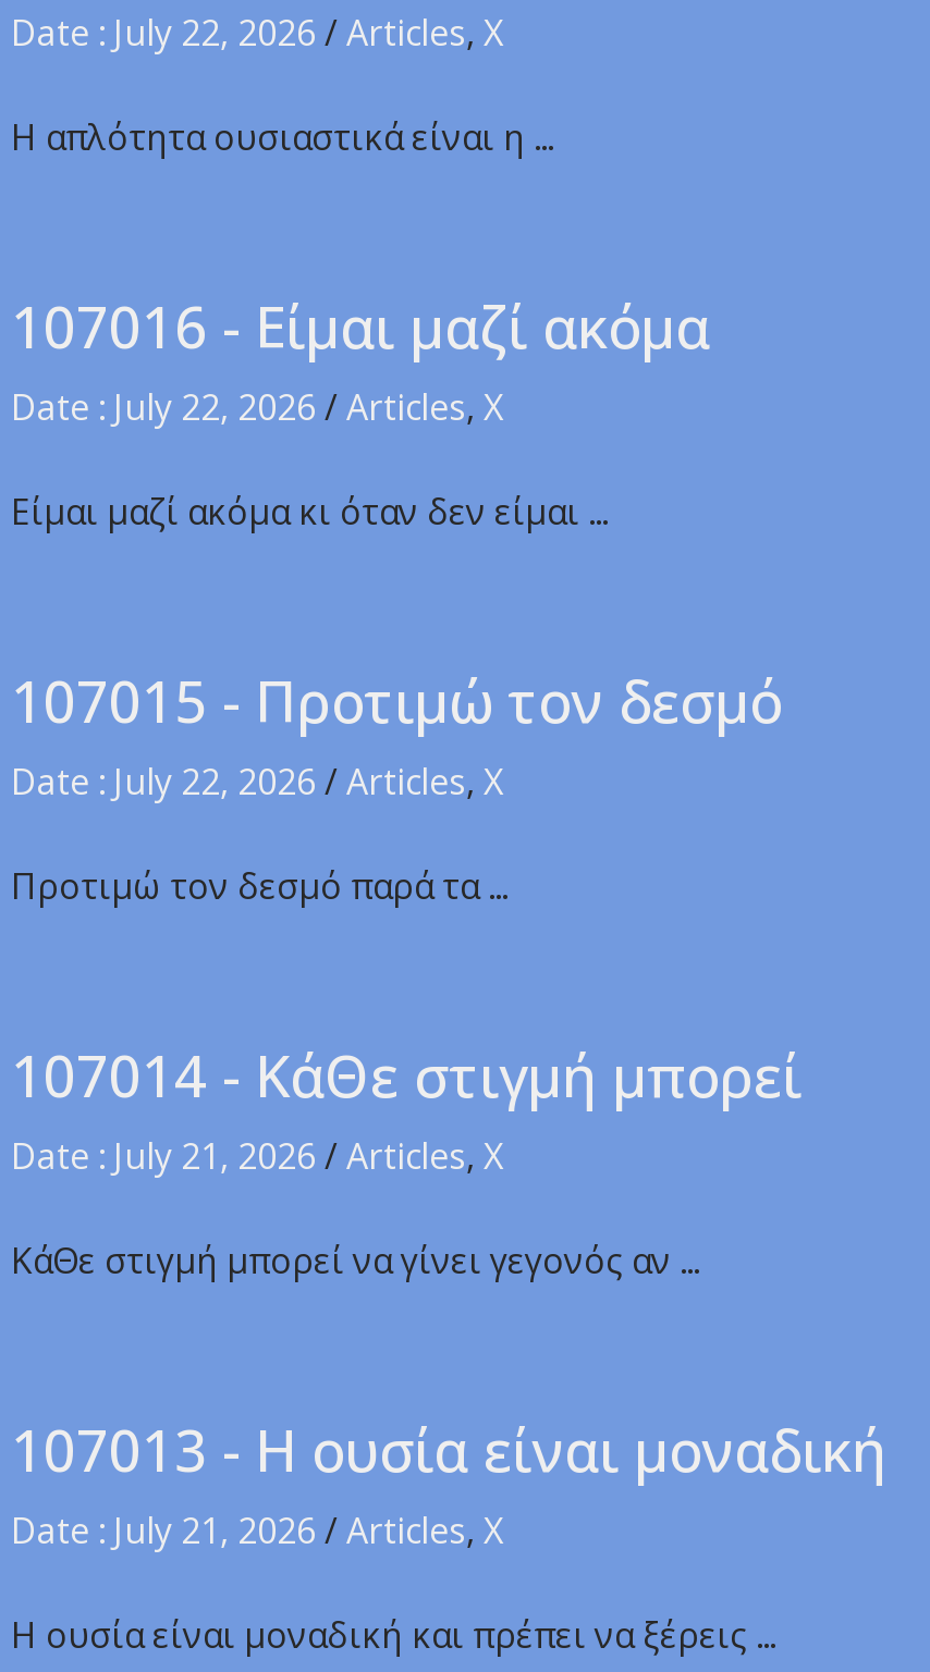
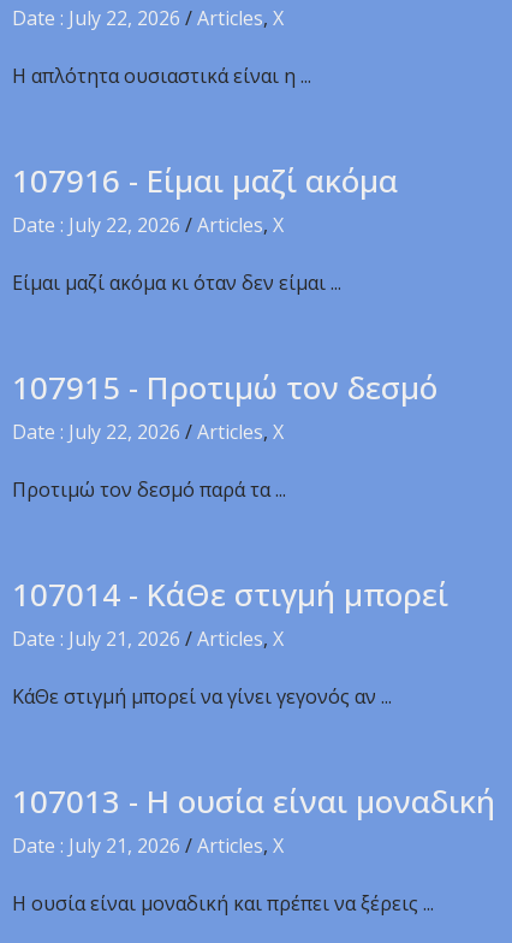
- 107016 - Είμαι μαζί ακόμα
+ 107916 - Είμαι μαζί ακόμα

- 107015 - Προτιμώ τον δεσμό
+ 107915 - Προτιμώ τον δεσμό
